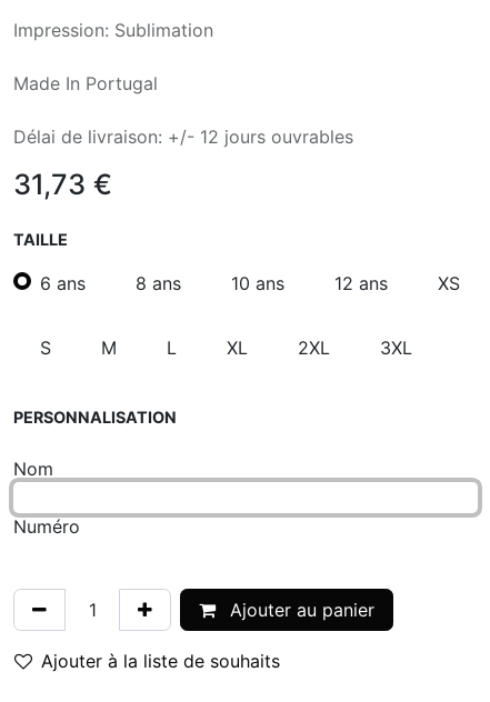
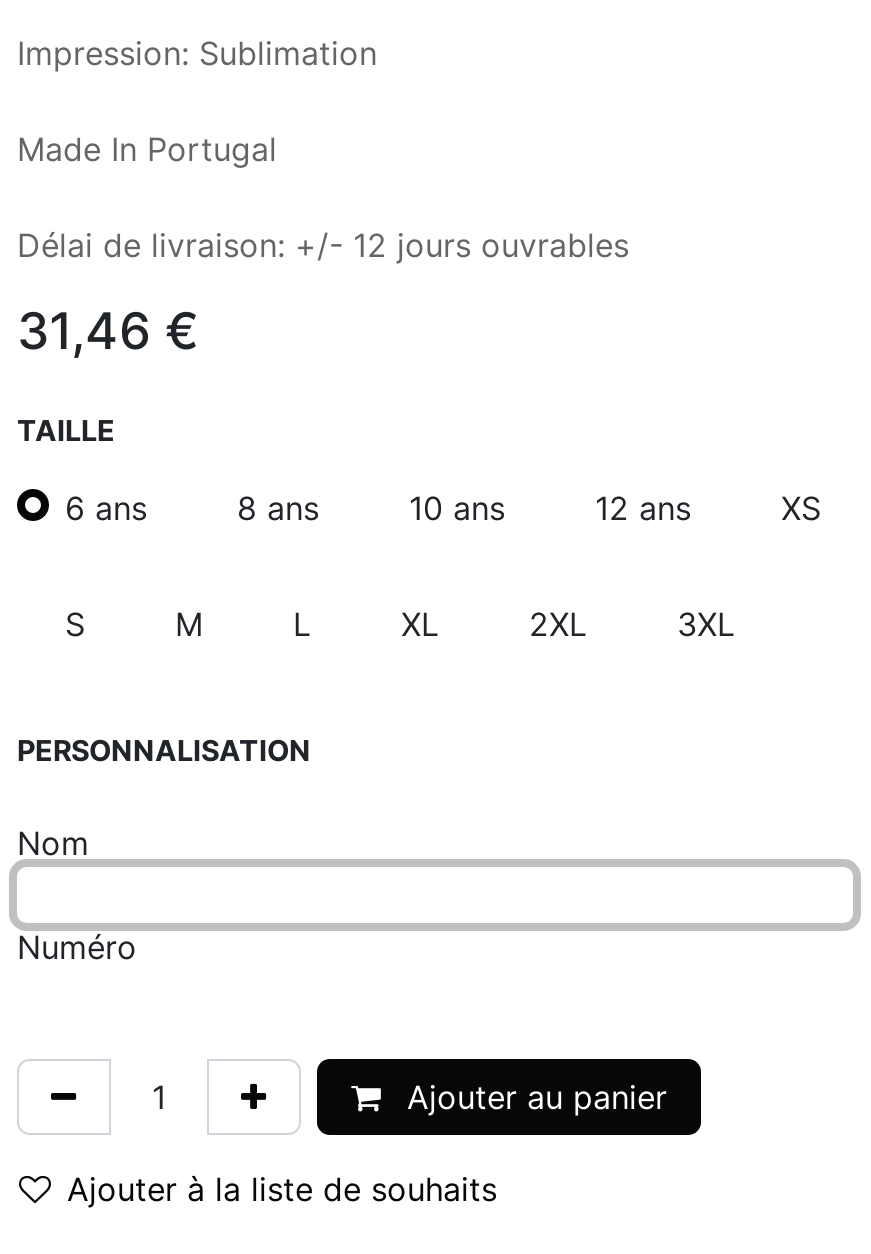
- 31,73 €
+ 31,46 €
